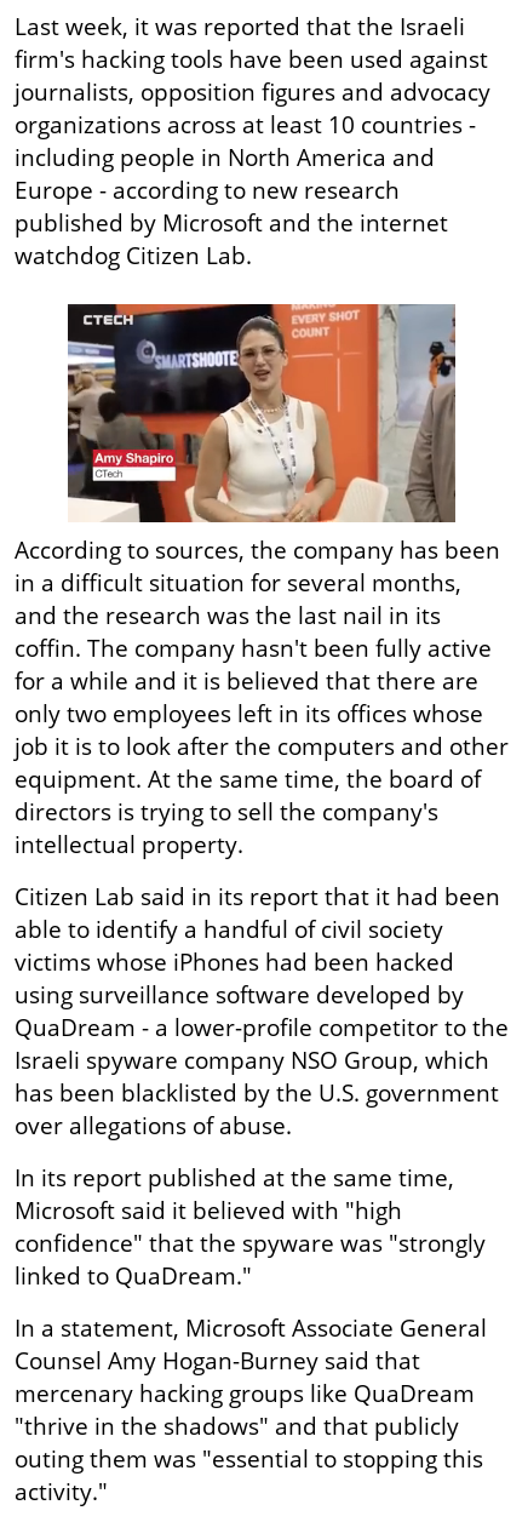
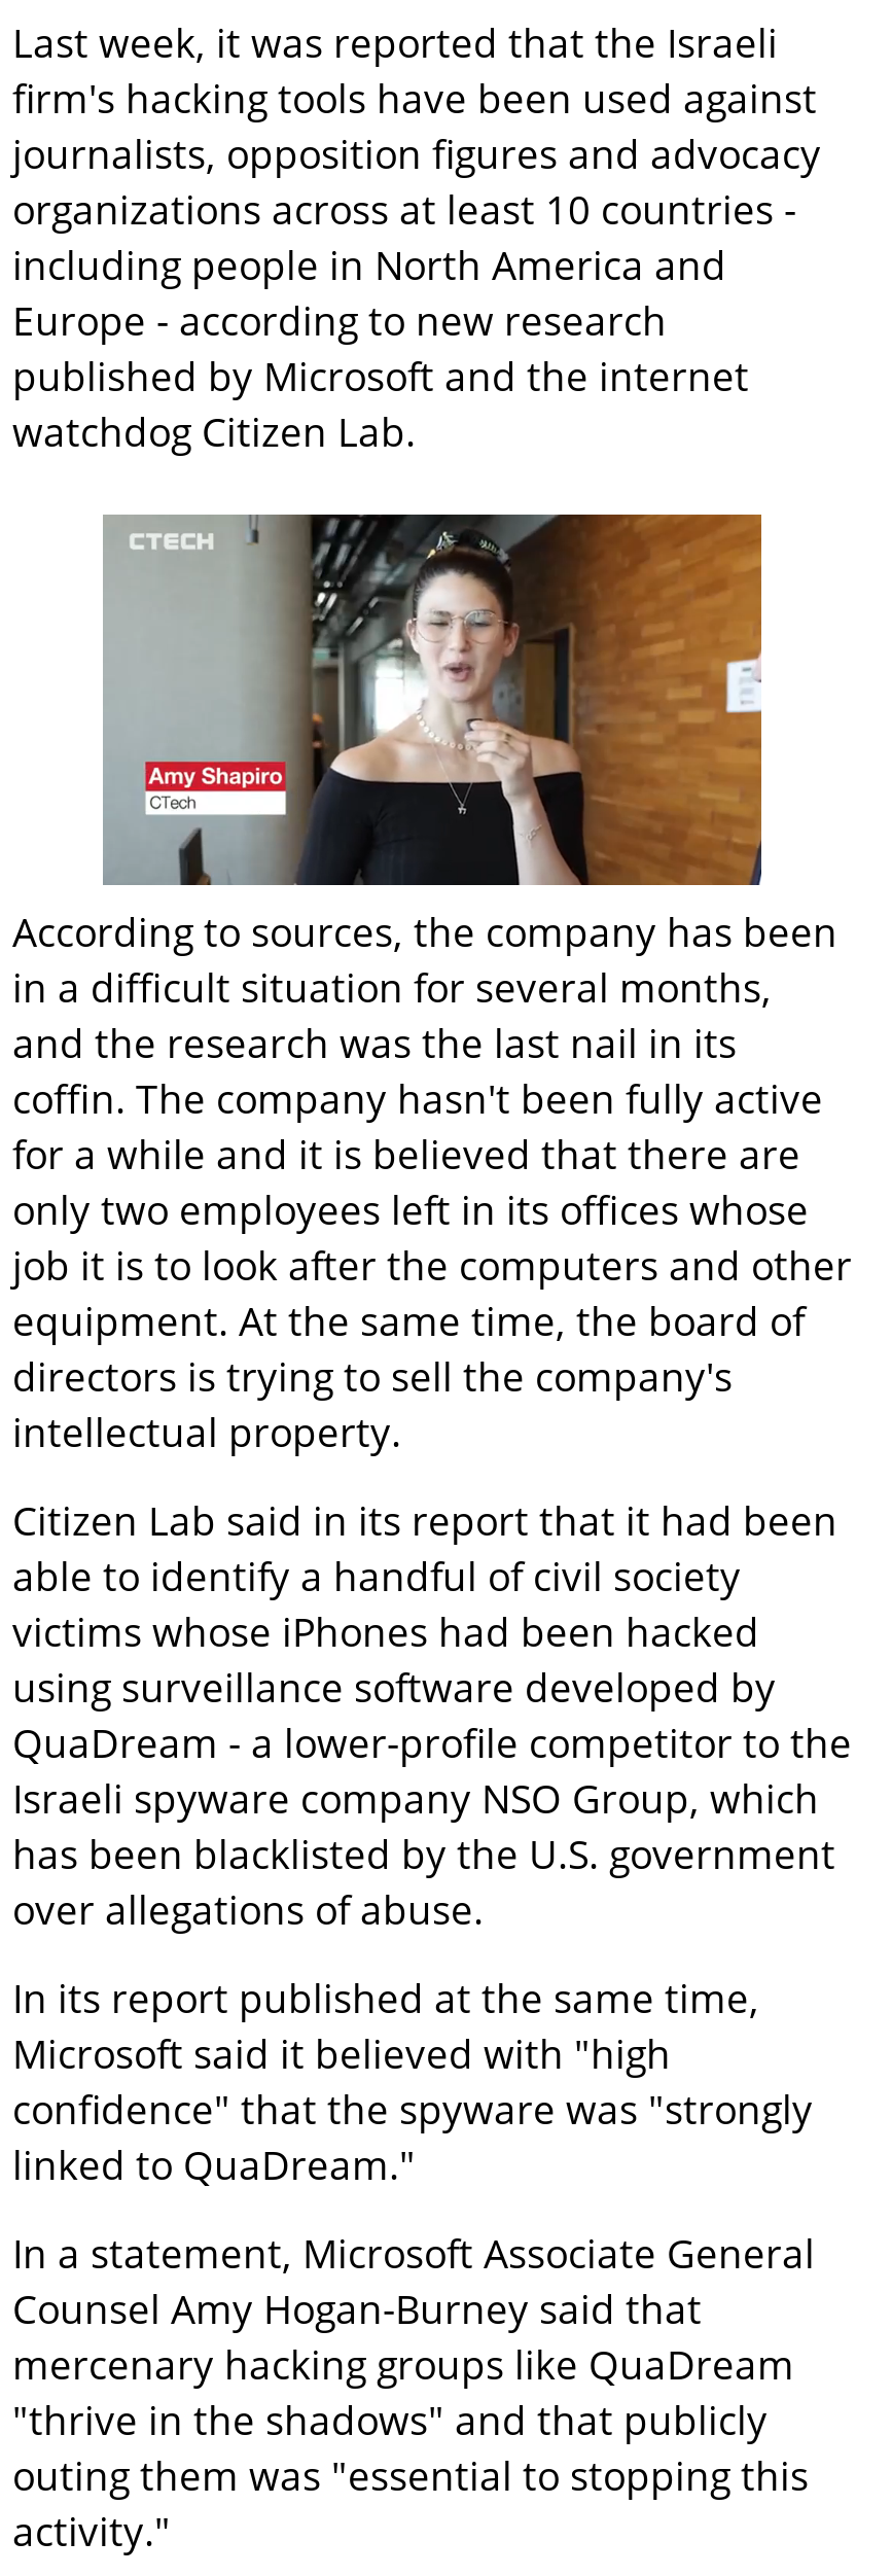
- [image]
+ [image]
